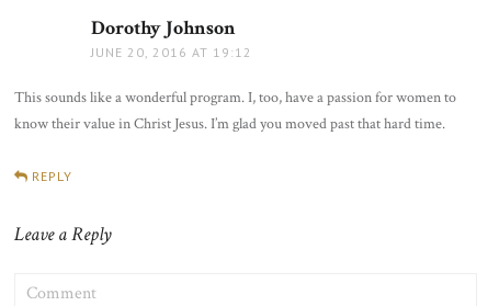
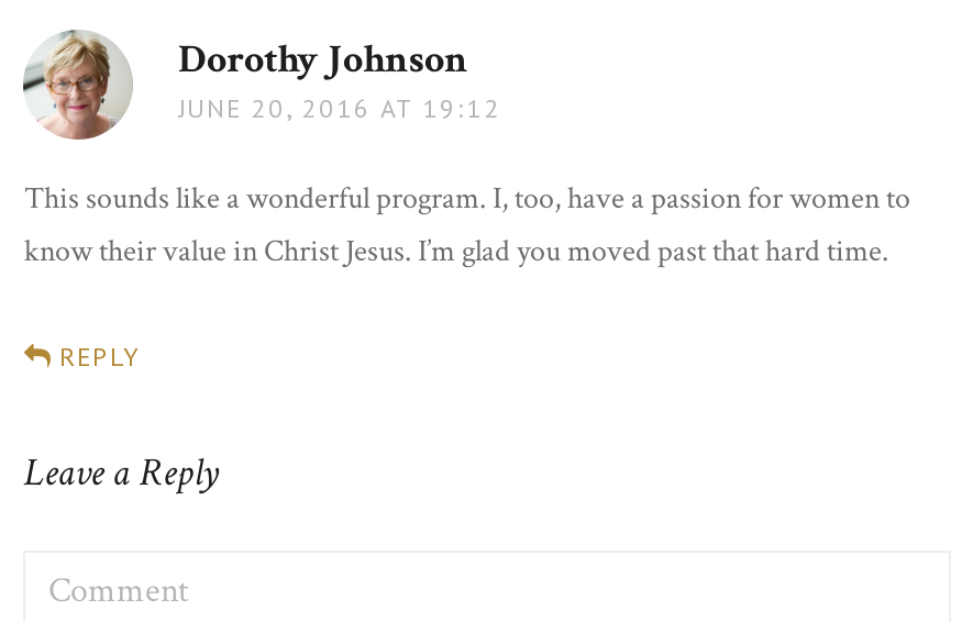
+ [image]
